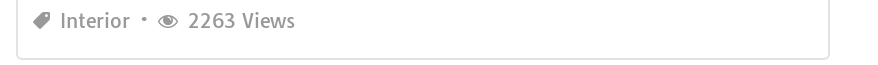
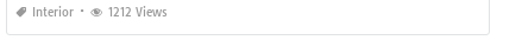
- 2263 Views
+ 1212 Views
